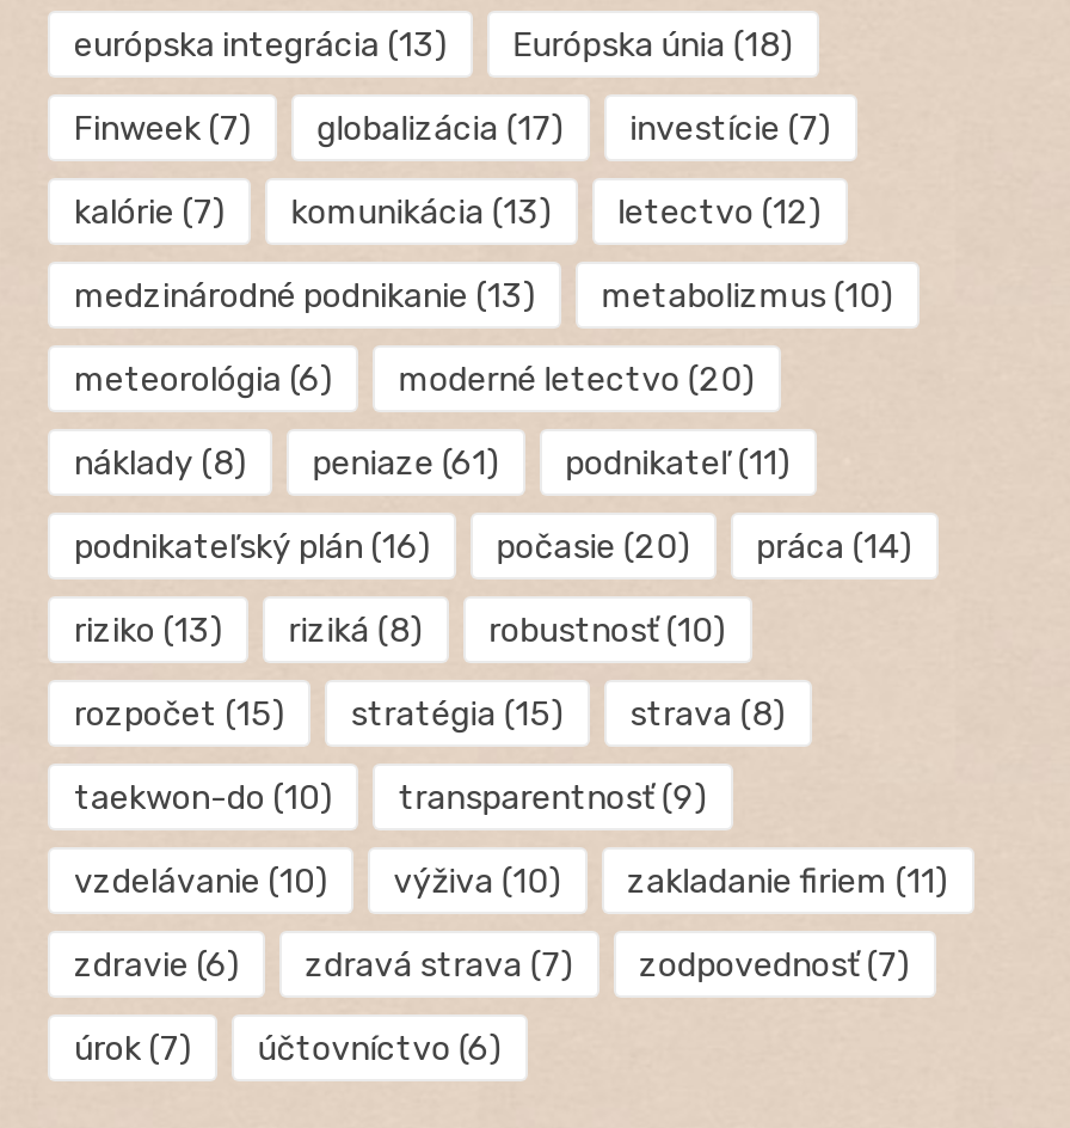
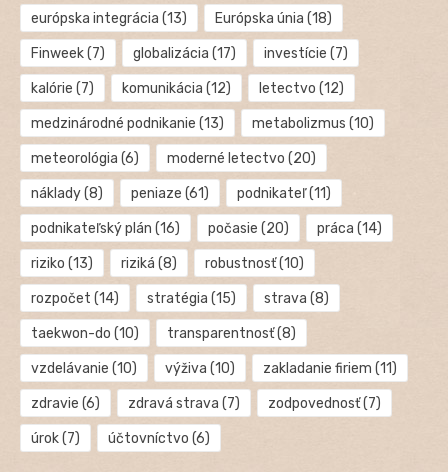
- kalórie (7) komunikácia (13) letectvo (12)
+ kalórie (7) komunikácia (12) letectvo (12)

- rozpočet (15) stratégia (15) strava (8)
+ rozpočet (14) stratégia (15) strava (8)

- transparentnosť (9)
+ transparentnosť (8)
